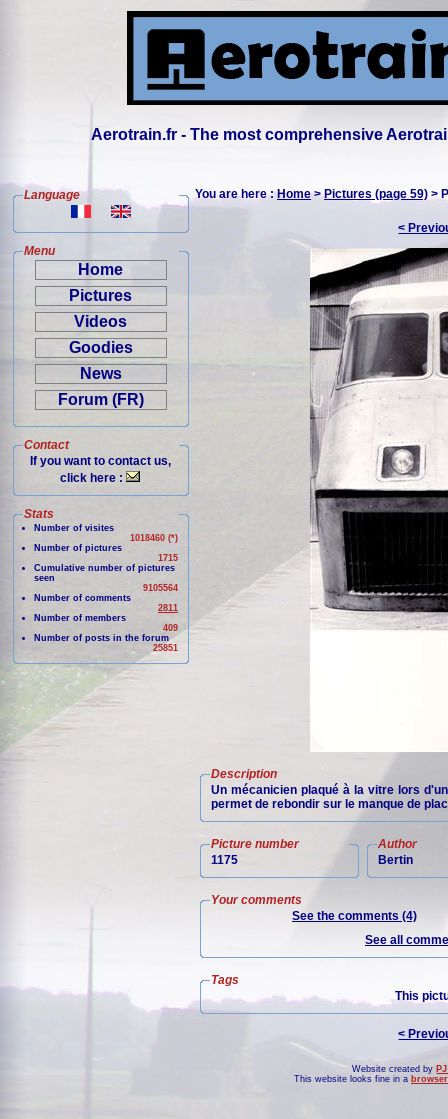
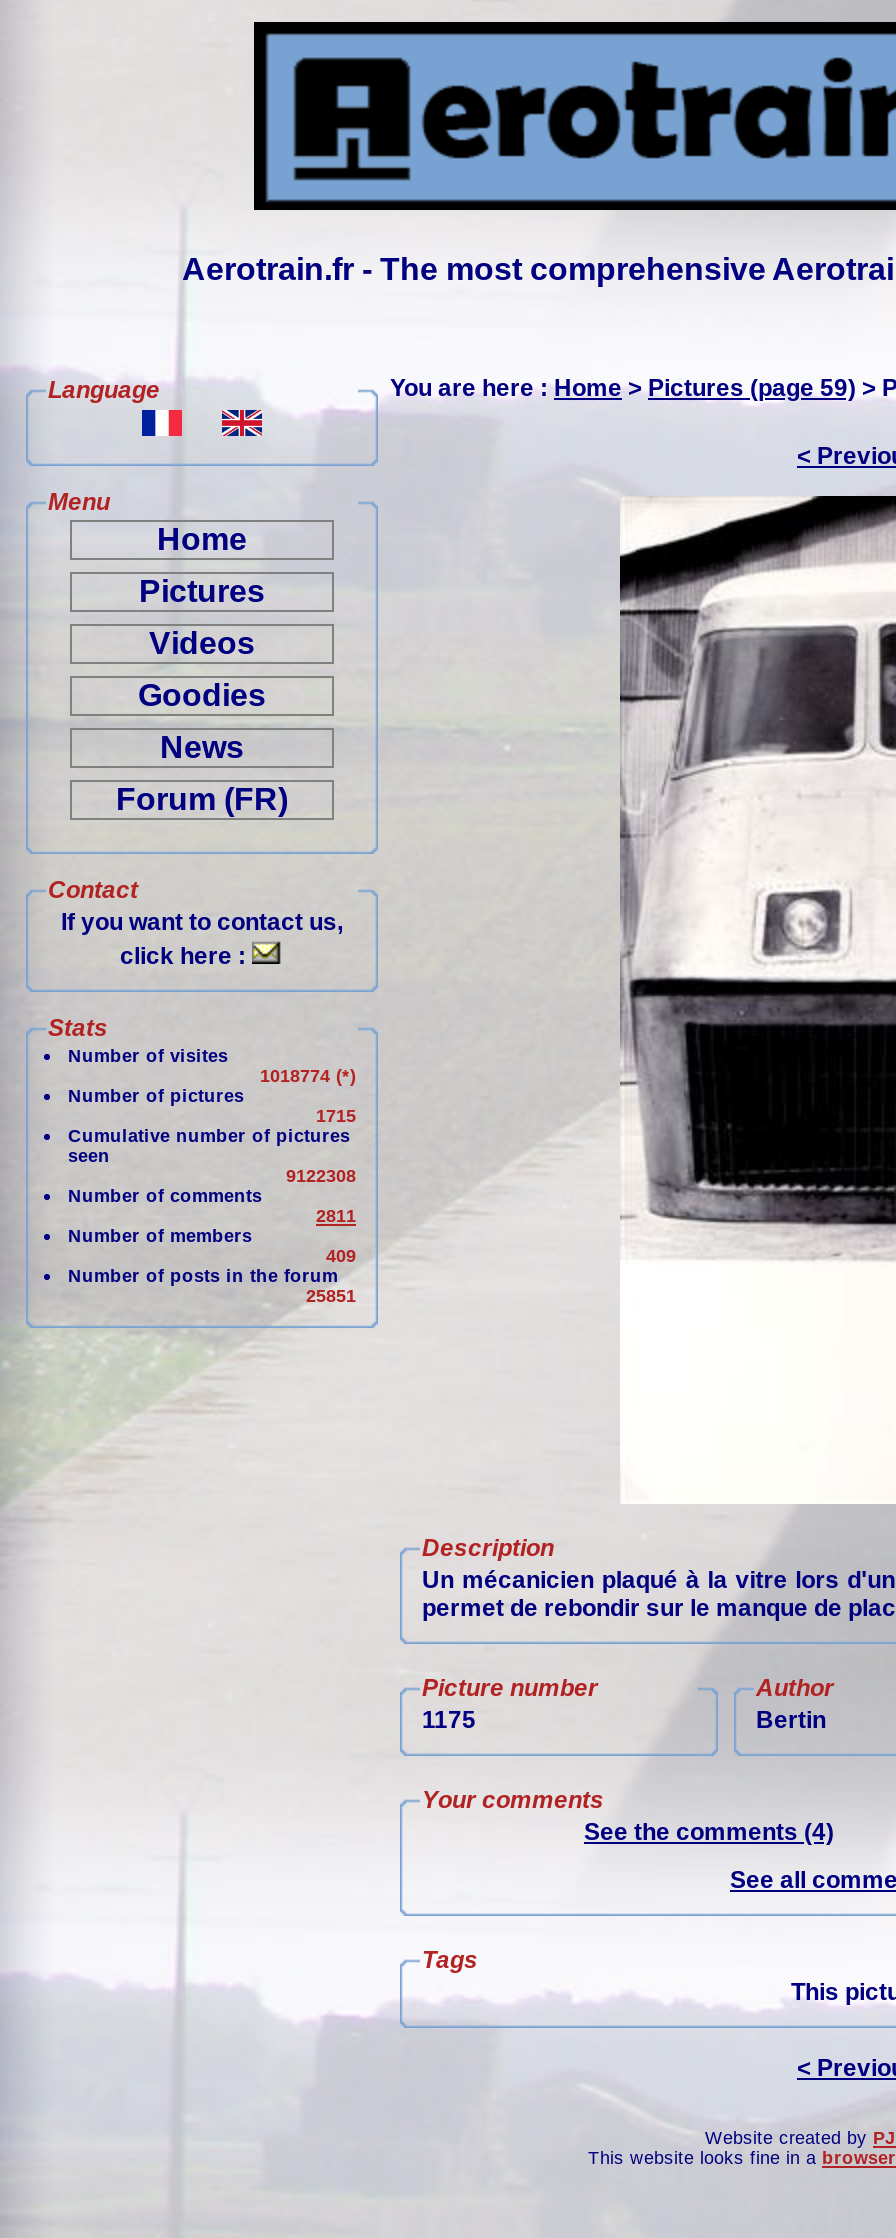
- 1018460 (*)
+ 1018774 (*)

- 9105564
+ 9122308
